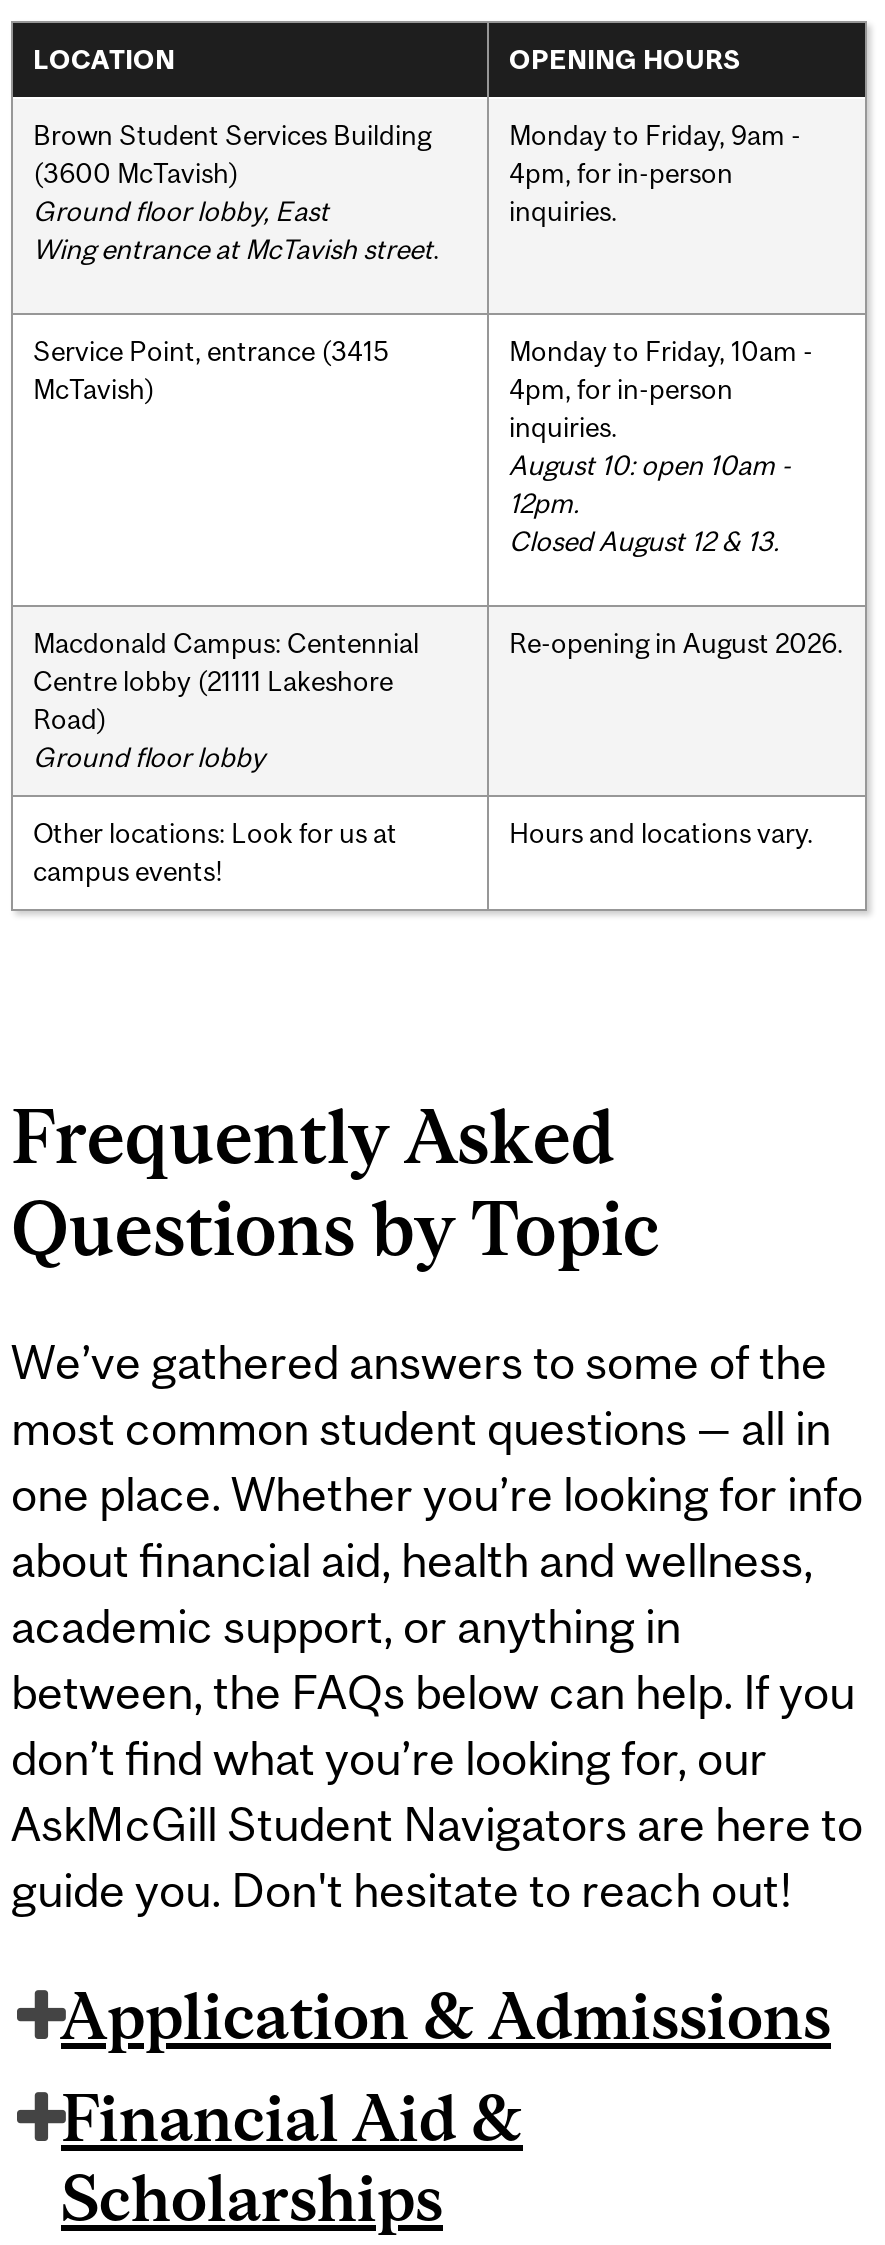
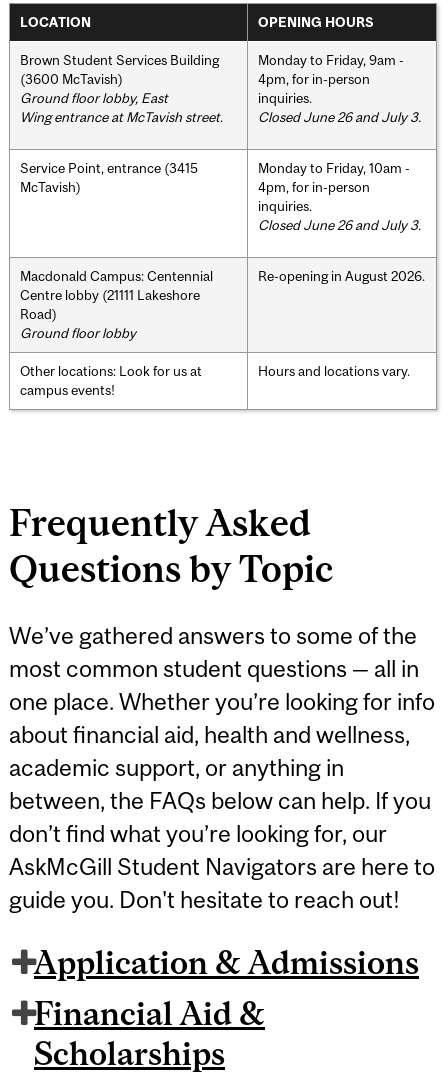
+ Closed June 26 and July 3.

- August 10: open 10am -
- 12pm.
- Closed August 12 & 13.
+ Closed June 26 and July 3.
